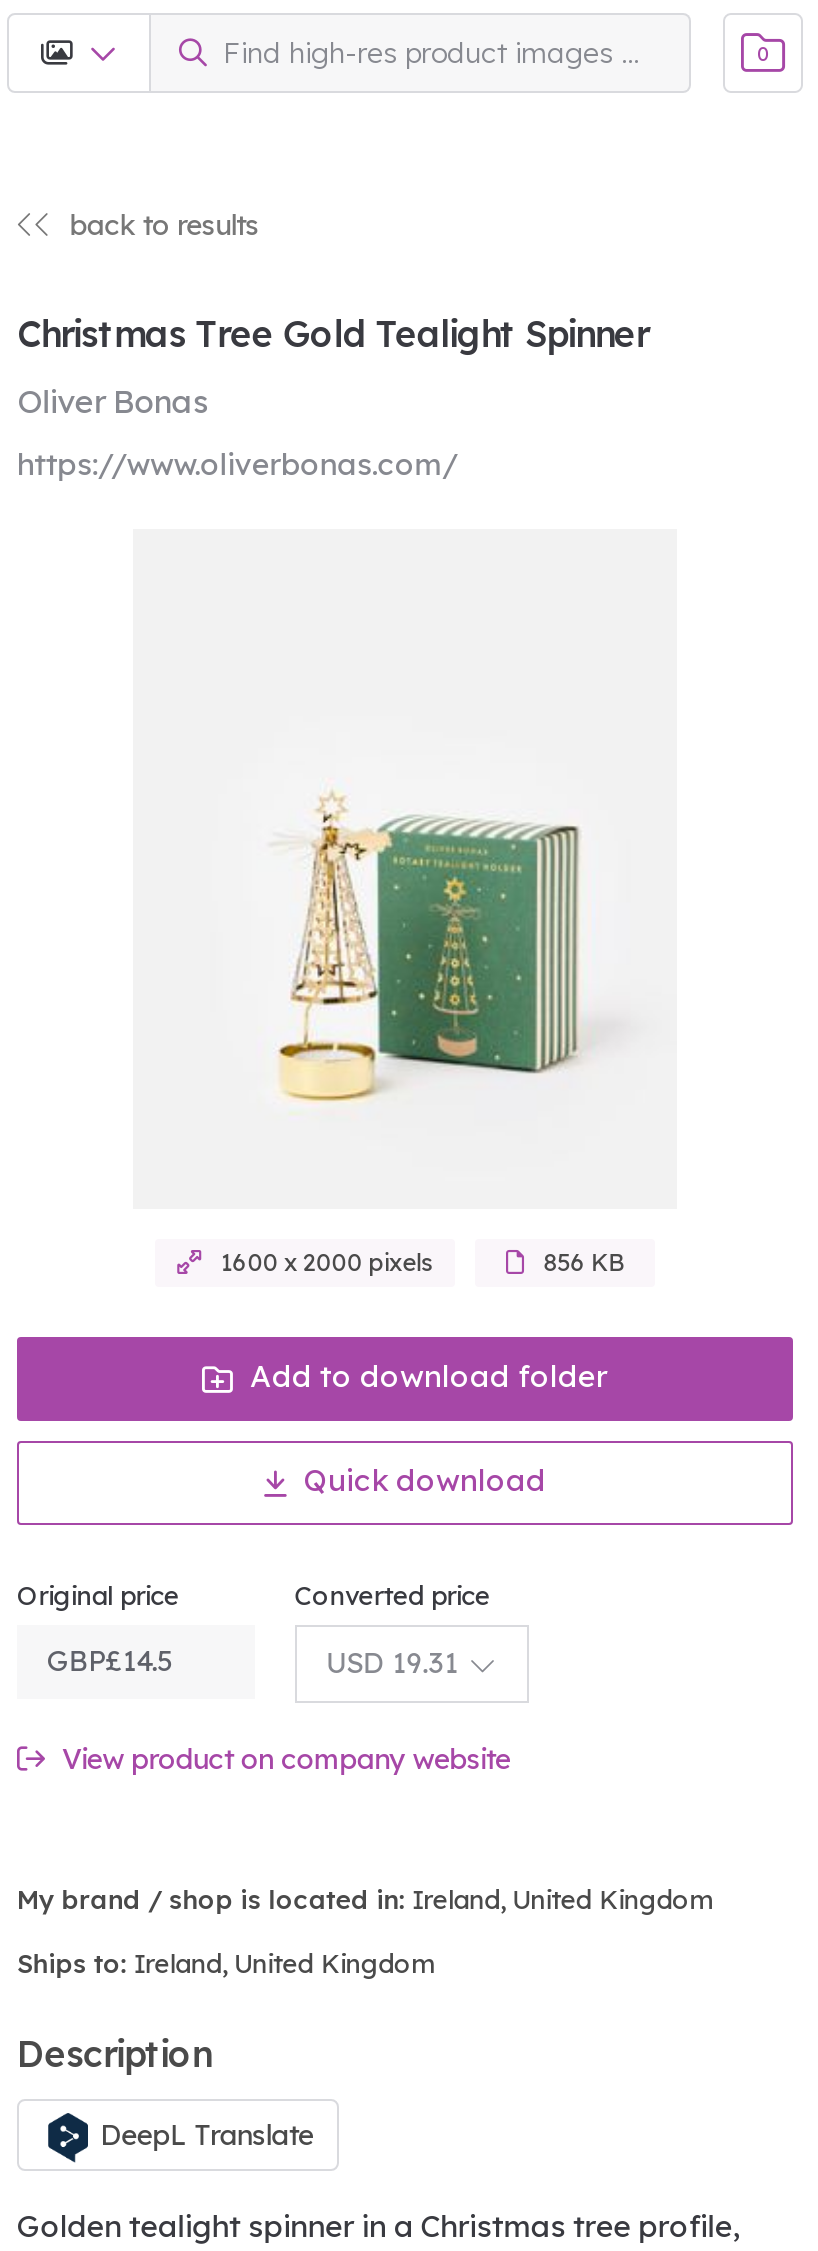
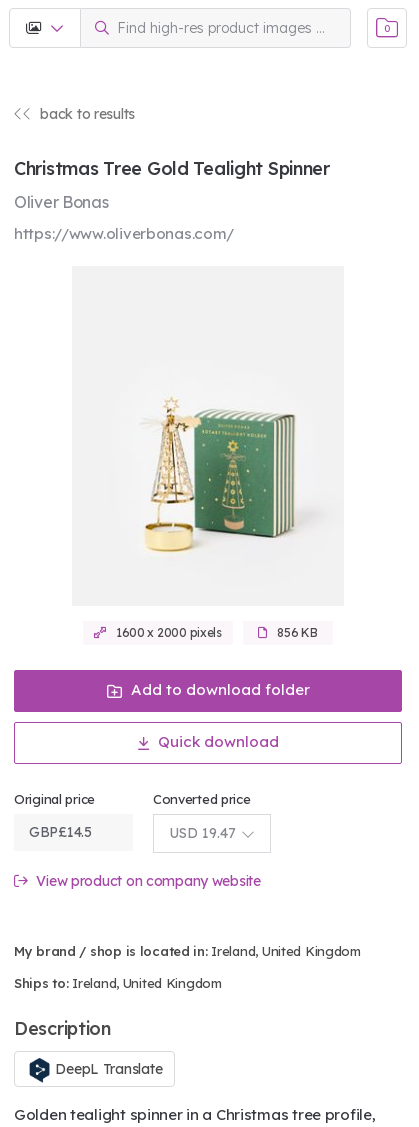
- USD 19.31
+ USD 19.47
